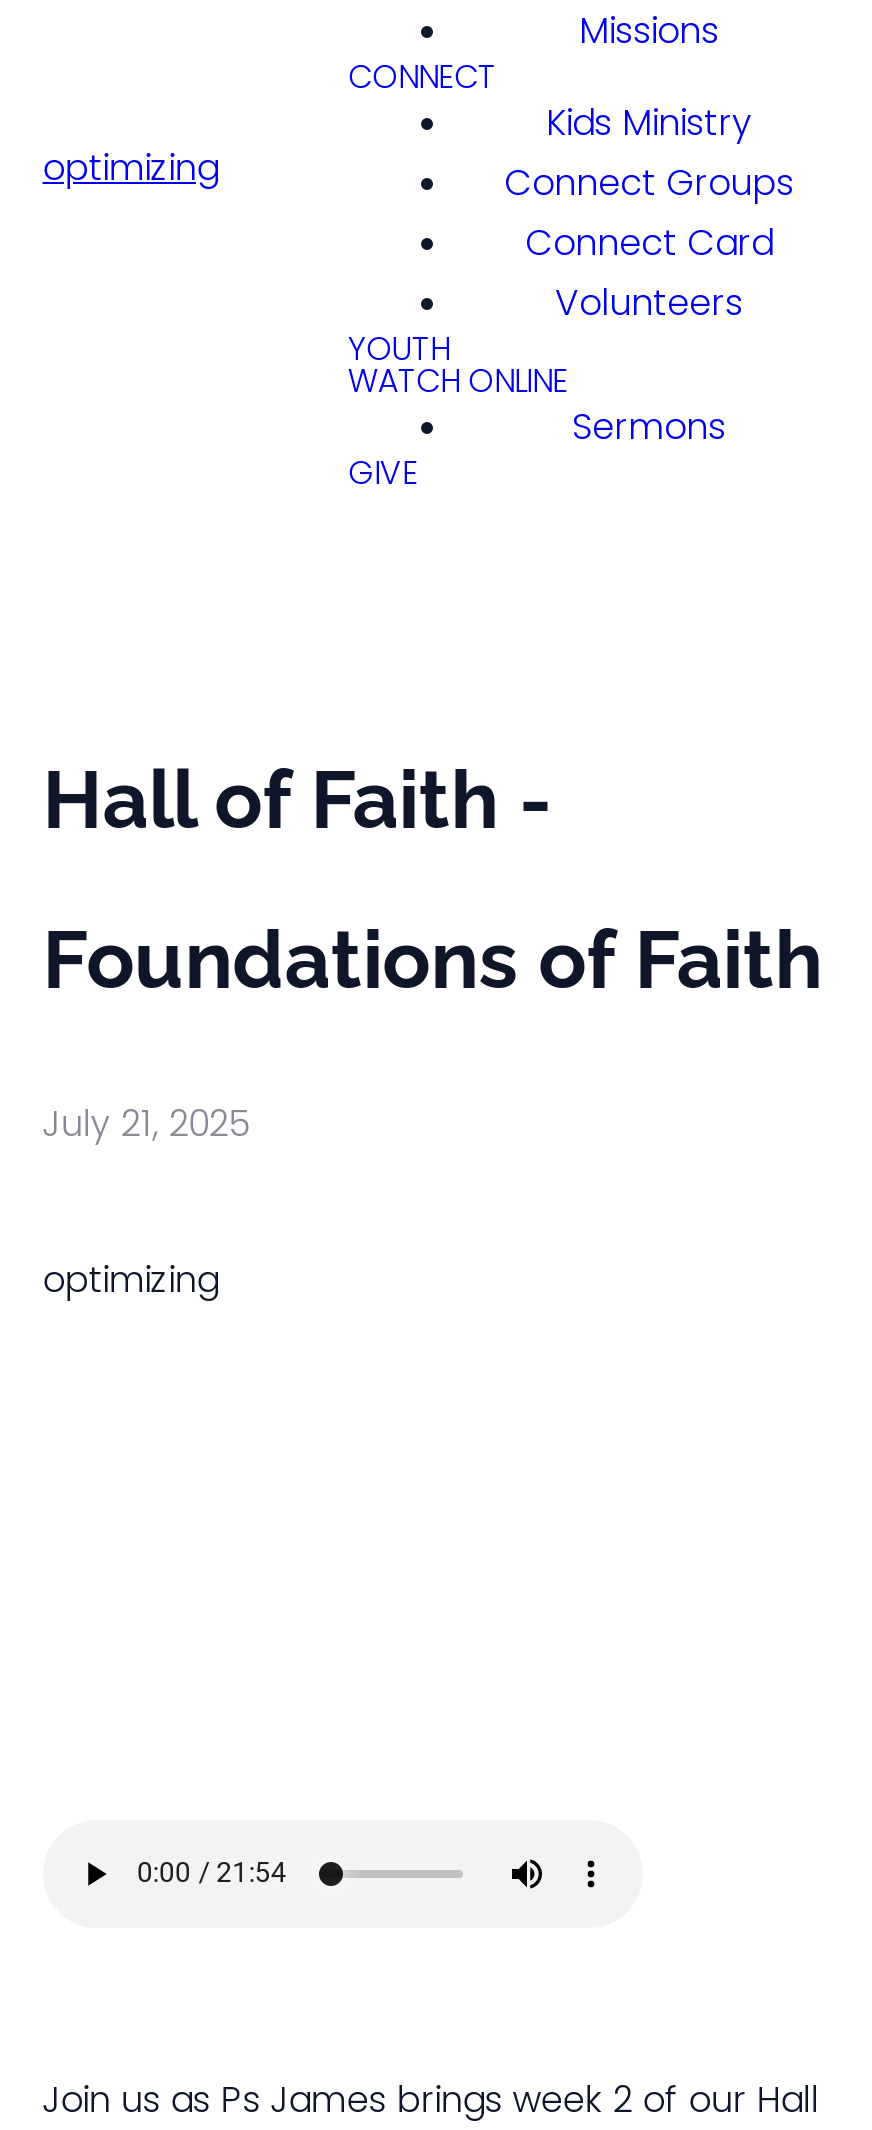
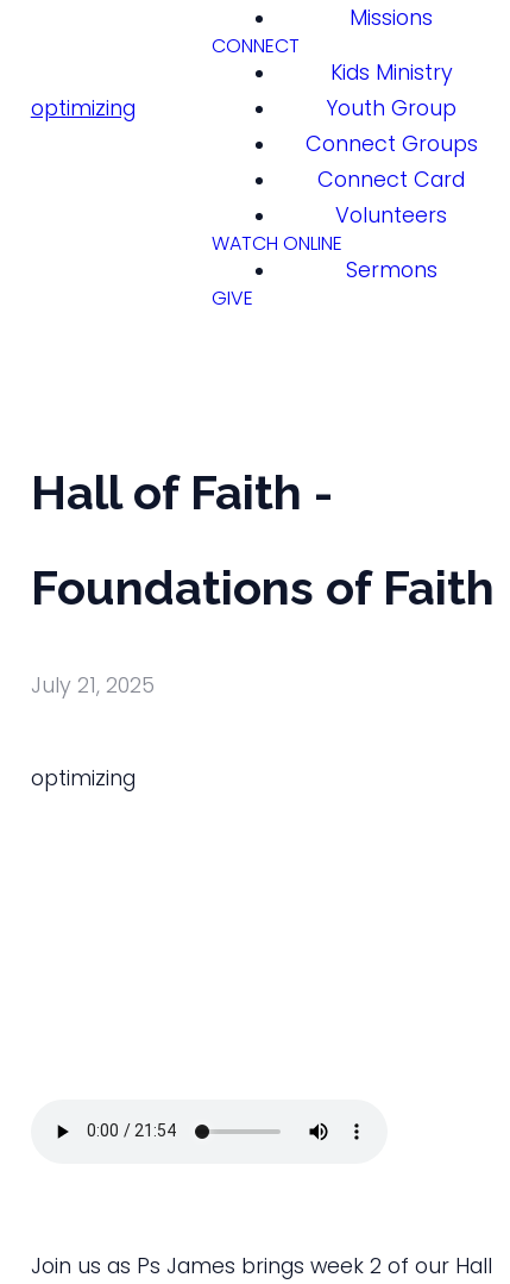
moved down: Connect Groups | Connect Card | Volunteers

+ Youth Group

- YOUTH
